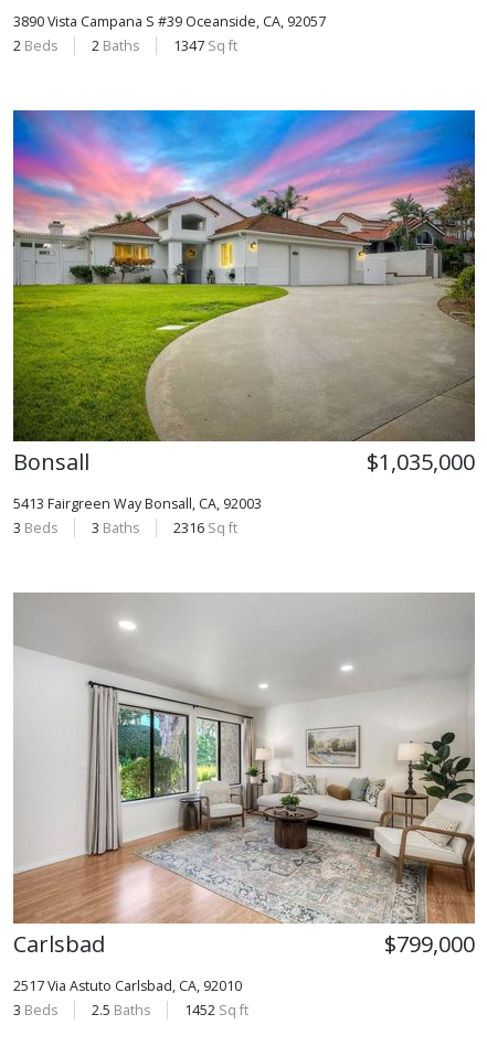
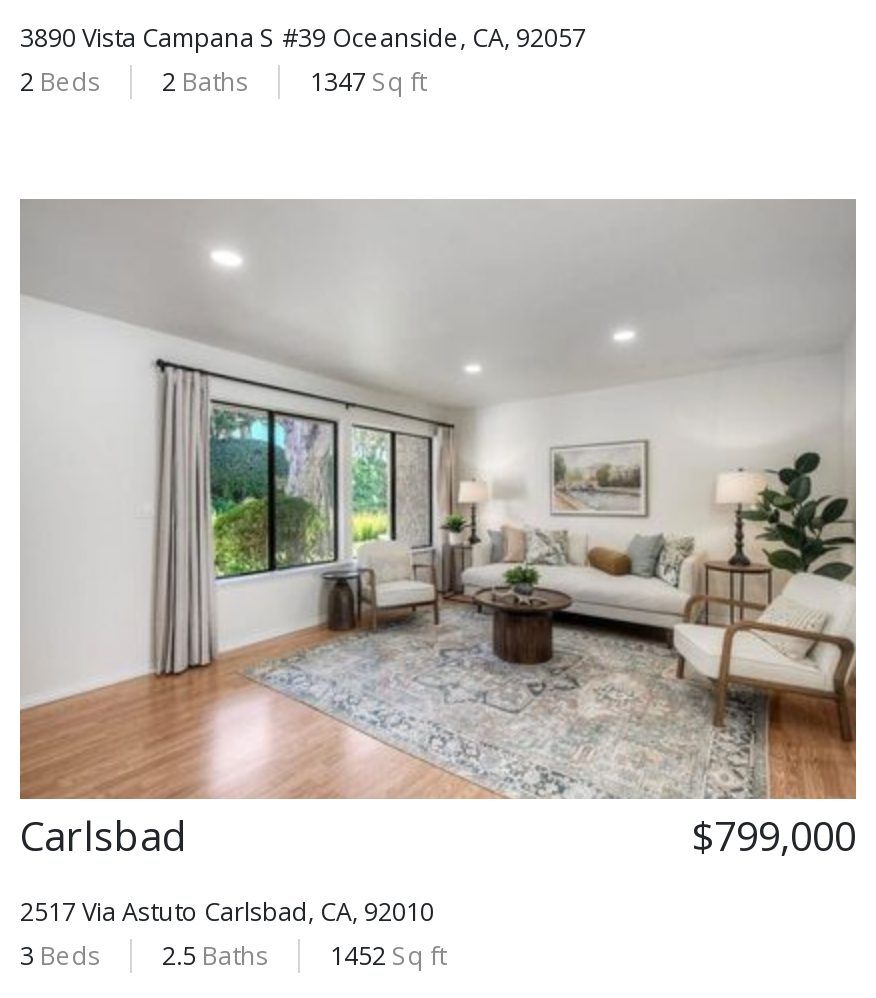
- [image]
- Bonsall
- $1,035,000
- 5413 Fairgreen Way Bonsall, CA, 92003
- 3 Beds
- 3 Baths
- 2316 Sq ft
